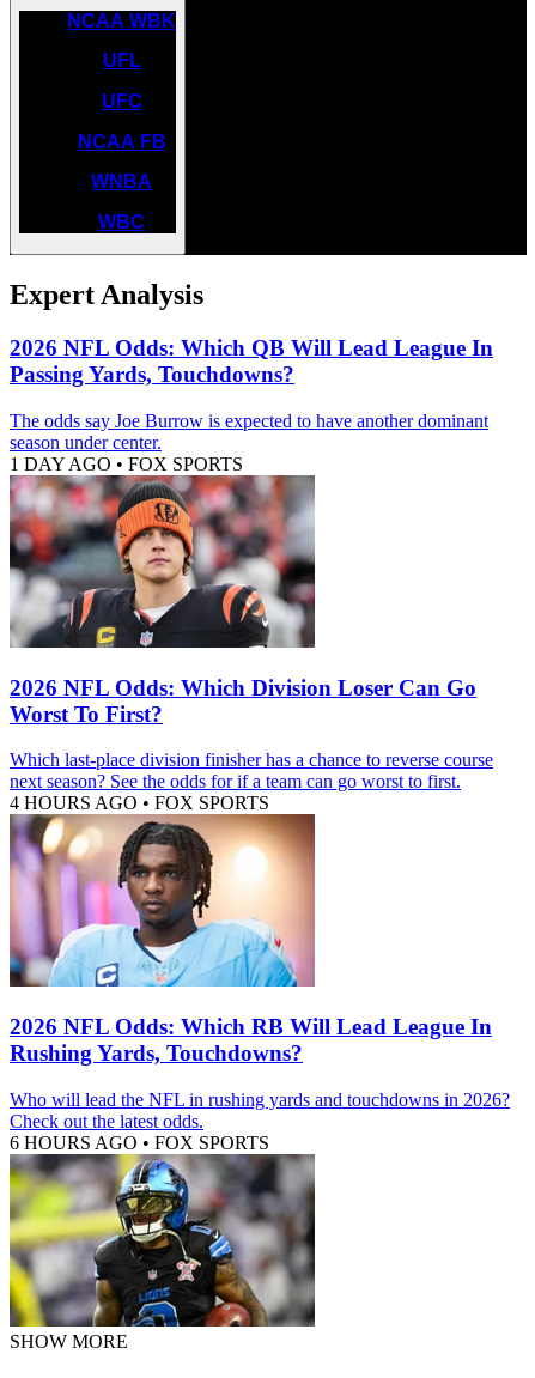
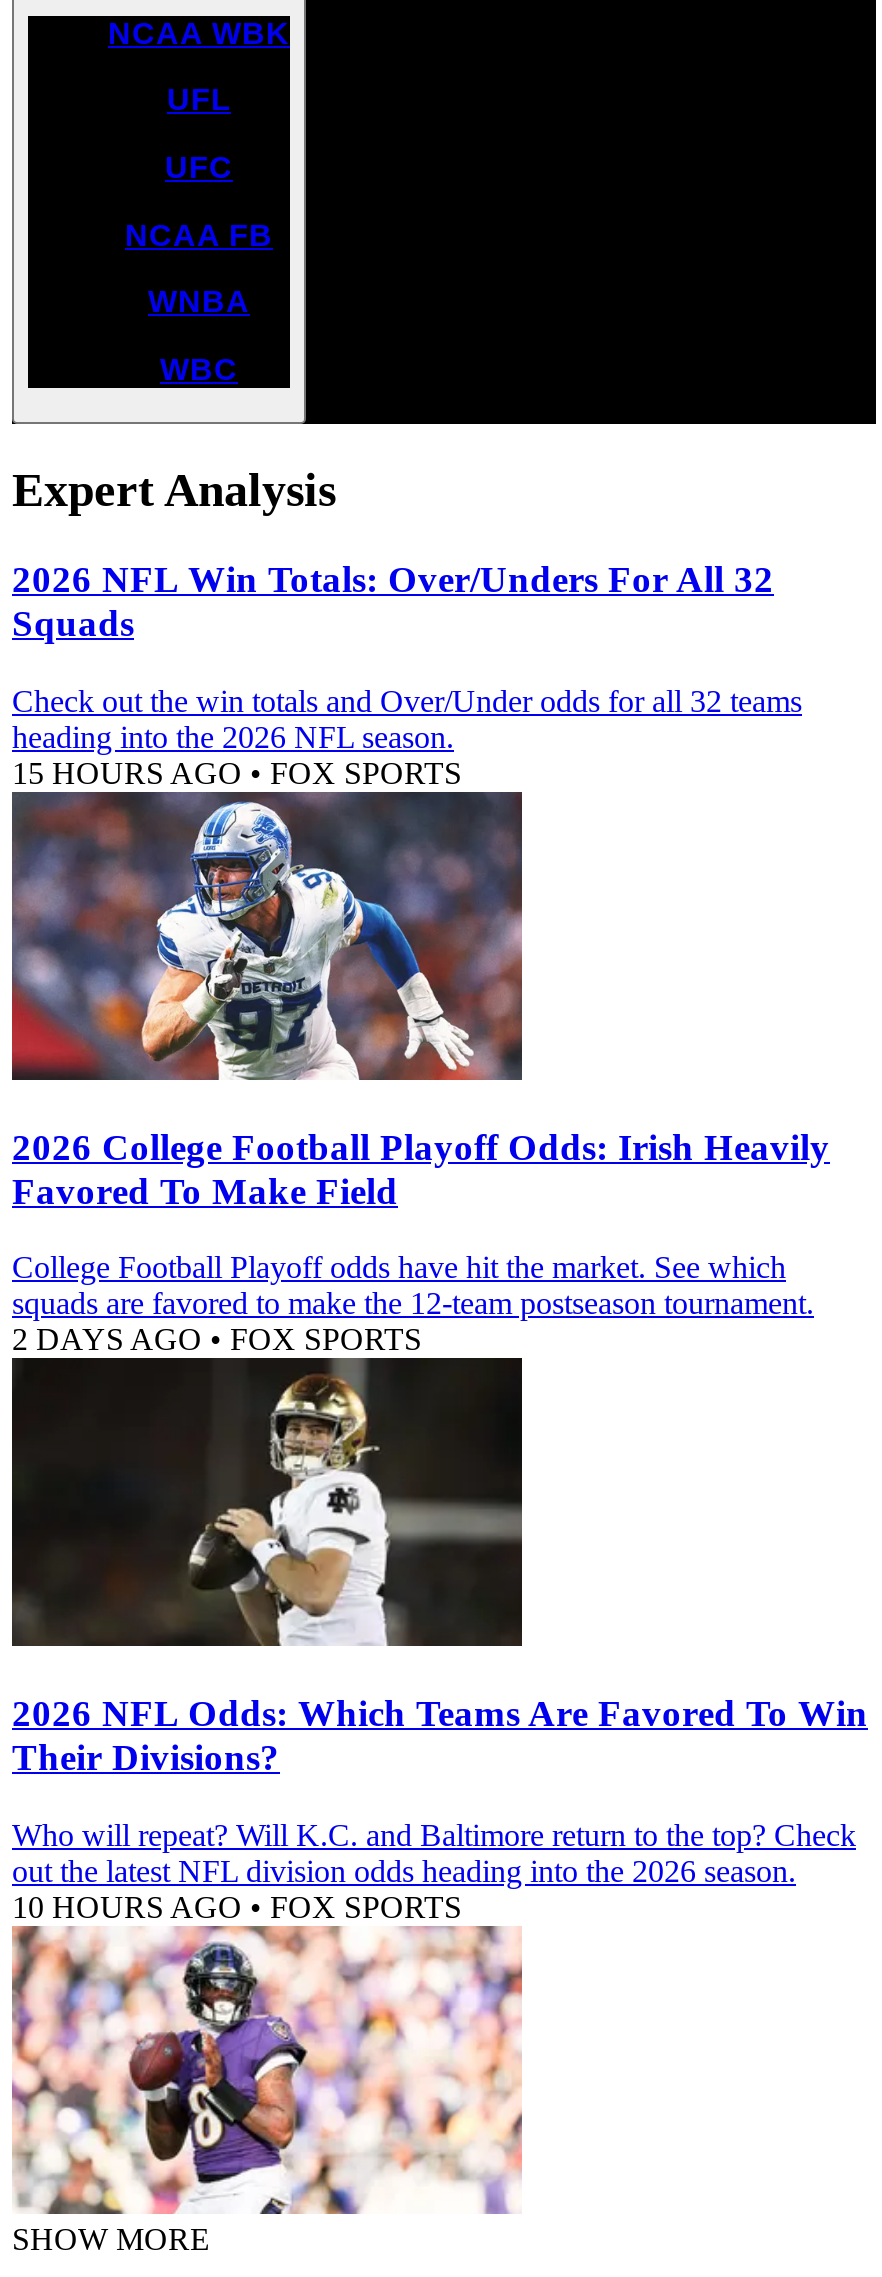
- 2026 NFL Odds: Which QB Will Lead League In
- Passing Yards, Touchdowns?
+ 2026 NFL Win Totals: Over/Unders For All 32
+ Squads

- The odds say Joe Burrow is expected to have another dominant
- season under center.
- 1 DAY AGO • FOX SPORTS
+ Check out the win totals and Over/Under odds for all 32 teams
+ heading into the 2026 NFL season.
+ 15 HOURS AGO • FOX SPORTS

- [image]
- 2026 NFL Odds: Which Division Loser Can Go
- Worst To First?
+ [image]
+ 2026 College Football Playoff Odds: Irish Heavily
+ Favored To Make Field

- [image]
- Which last-place division finisher has a chance to reverse course
- next season? See the odds for if a team can go worst to first.
- 4 HOURS AGO • FOX SPORTS
+ [image]
+ College Football Playoff odds have hit the market. See which
+ squads are favored to make the 12-team postseason tournament.
+ 2 DAYS AGO • FOX SPORTS

- 2026 NFL Odds: Which RB Will Lead League In
- Rushing Yards, Touchdowns?
+ 2026 NFL Odds: Which Teams Are Favored To Win
+ Their Divisions?

- Who will lead the NFL in rushing yards and touchdowns in 2026?
- Check out the latest odds.
- 6 HOURS AGO • FOX SPORTS
+ Who will repeat? Will K.C. and Baltimore return to the top? Check
+ out the latest NFL division odds heading into the 2026 season.
+ 10 HOURS AGO • FOX SPORTS

- [image]
+ [image]
